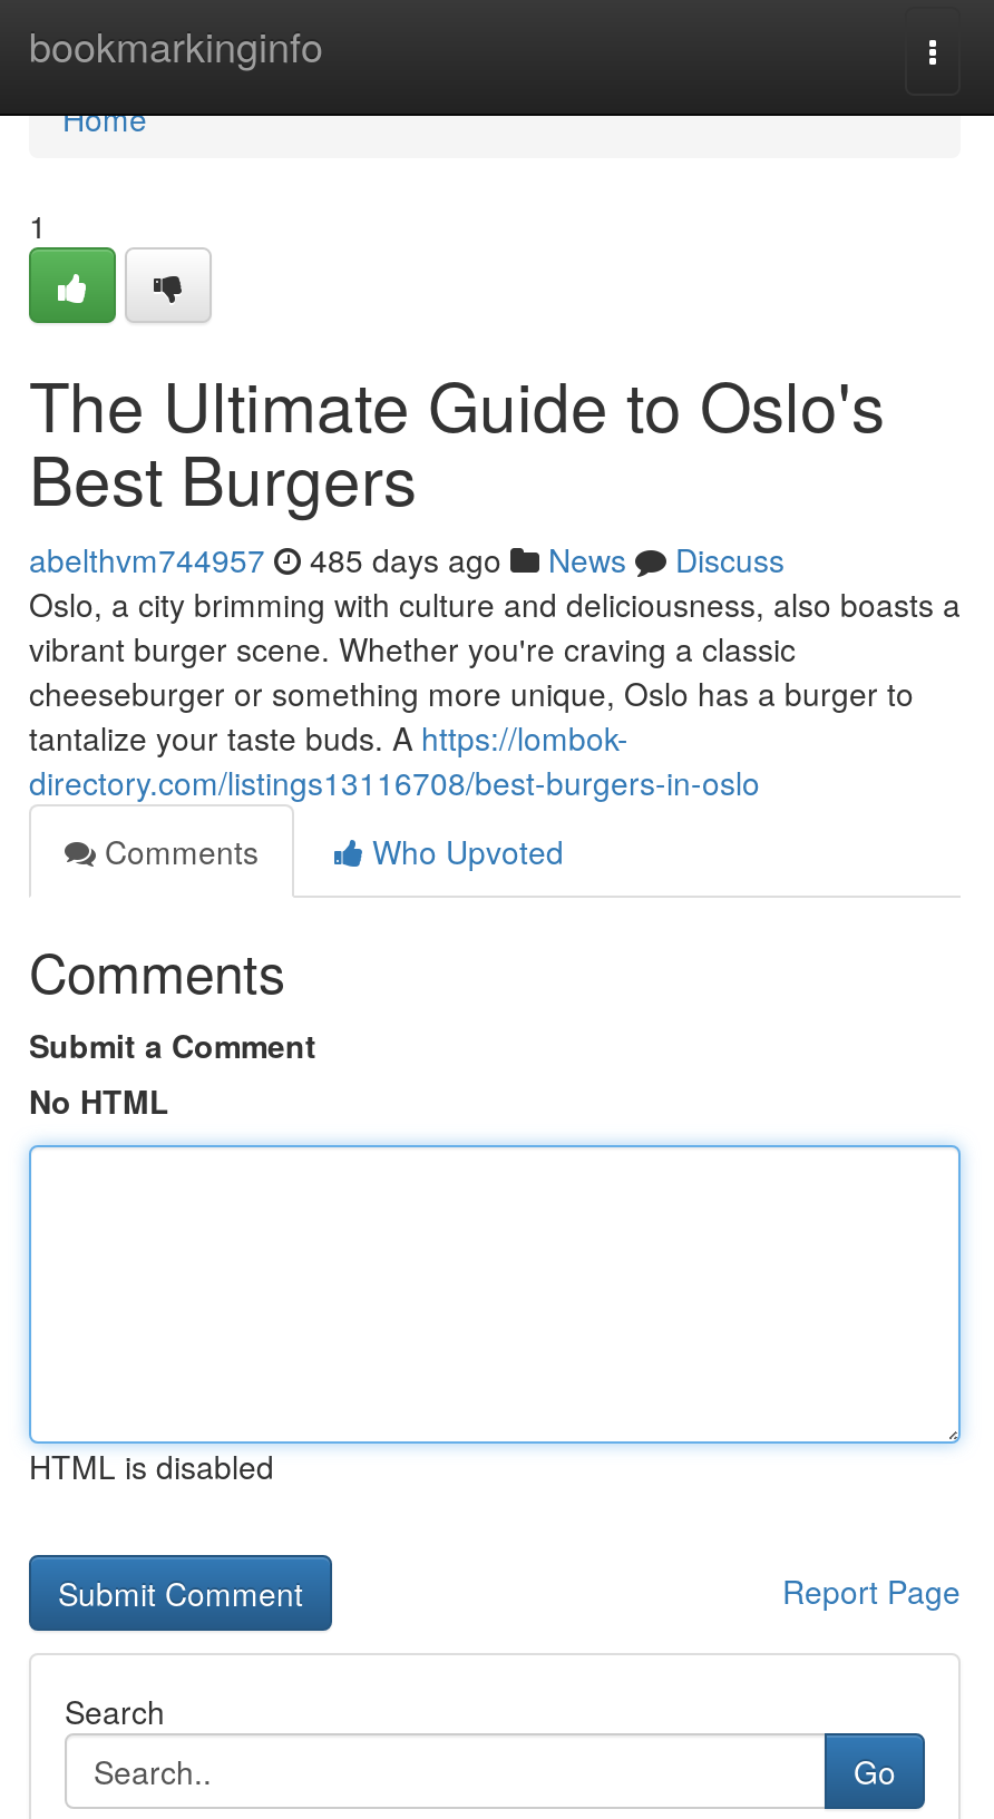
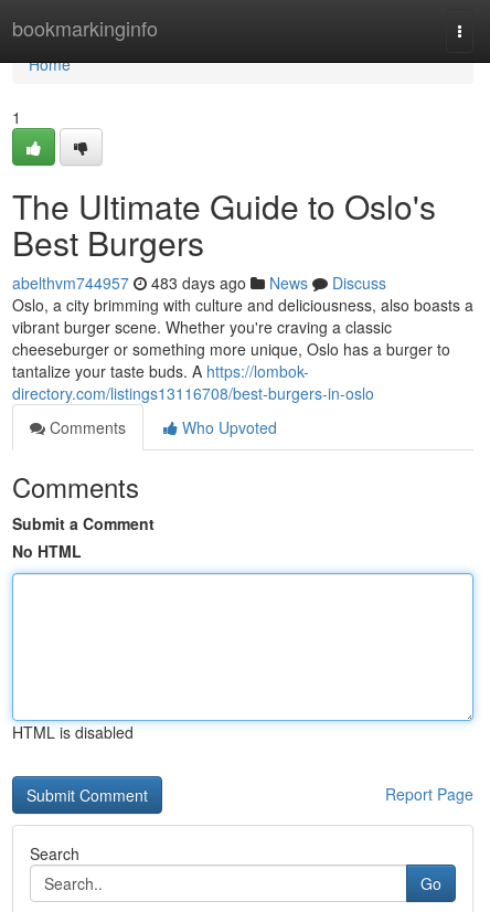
- abelthvm744957 485 days ago News Discuss
+ abelthvm744957 483 days ago News Discuss
